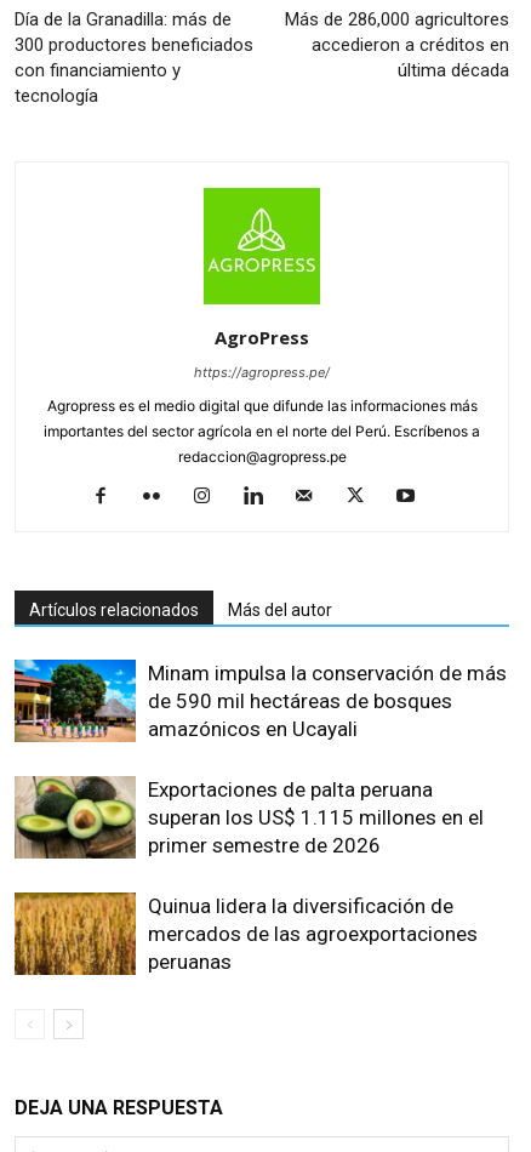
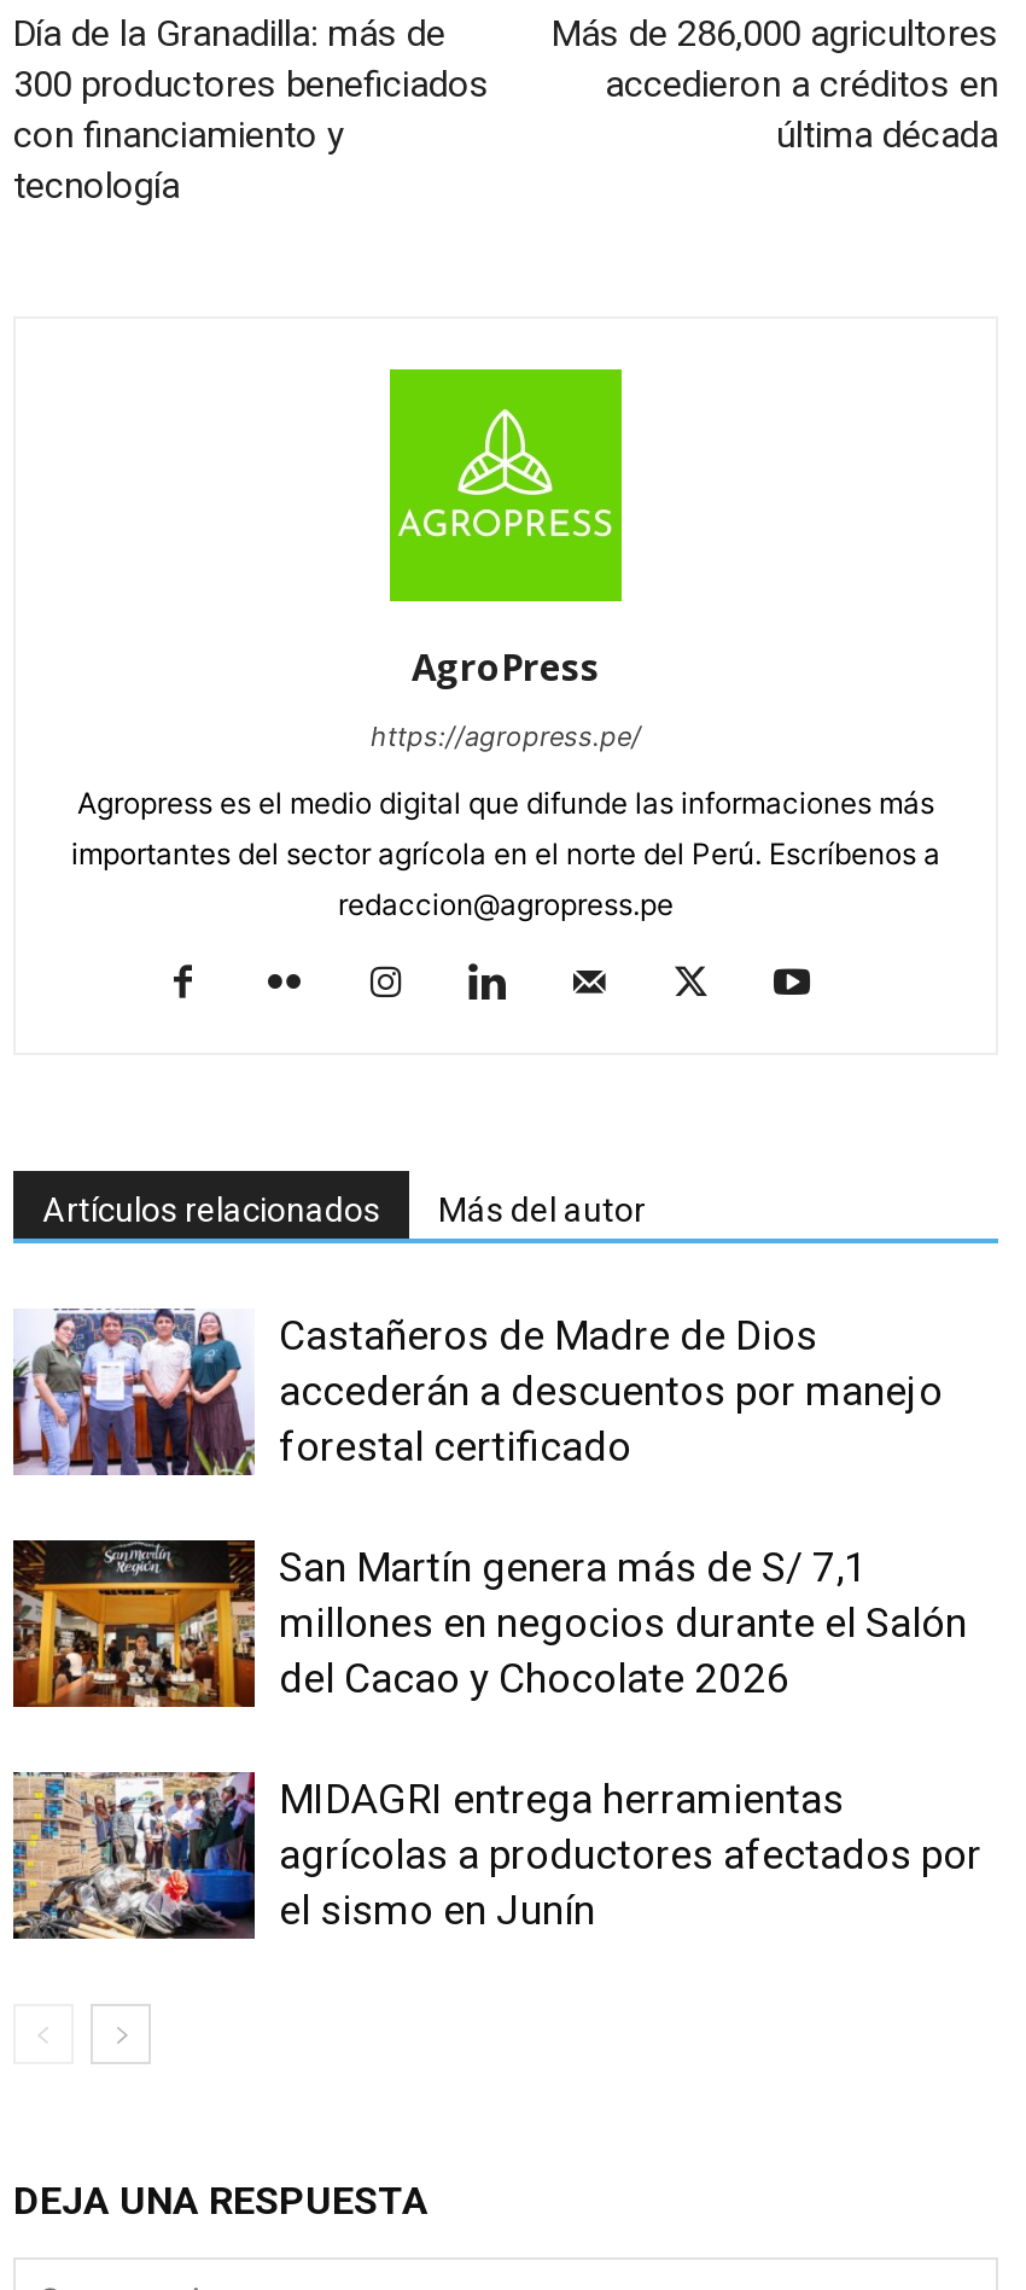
- [image]
- Minam impulsa la conservación de más
- de 590 mil hectáreas de bosques
- amazónicos en Ucayali
+ [image]
+ Castañeros de Madre de Dios
+ accederán a descuentos por manejo
+ forestal certificado

- [image]
- Exportaciones de palta peruana
- superan los US$ 1.115 millones en el
- primer semestre de 2026
+ [image]
+ San Martín genera más de S/ 7,1
+ millones en negocios durante el Salón
+ del Cacao y Chocolate 2026

- [image]
- Quinua lidera la diversificación de
- mercados de las agroexportaciones
- peruanas
+ [image]
+ MIDAGRI entrega herramientas
+ agrícolas a productores afectados por
+ el sismo en Junín
